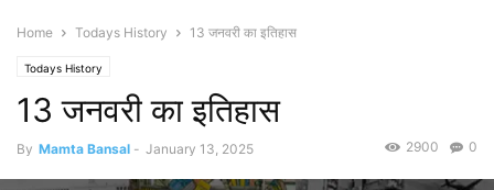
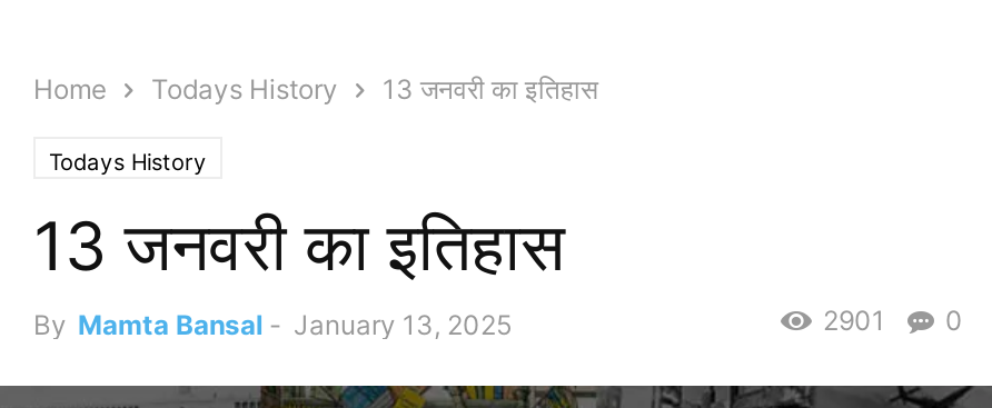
- 2900 0
+ 2901 0
